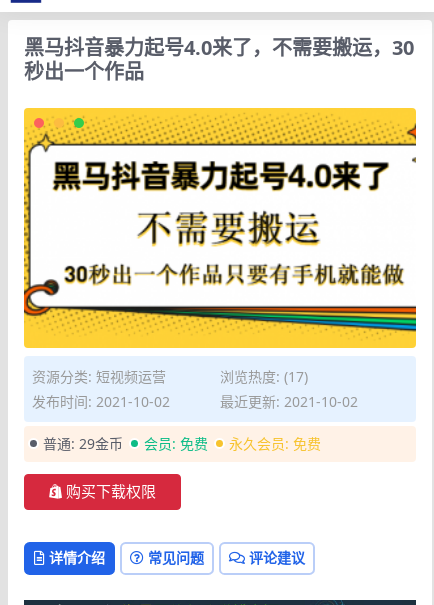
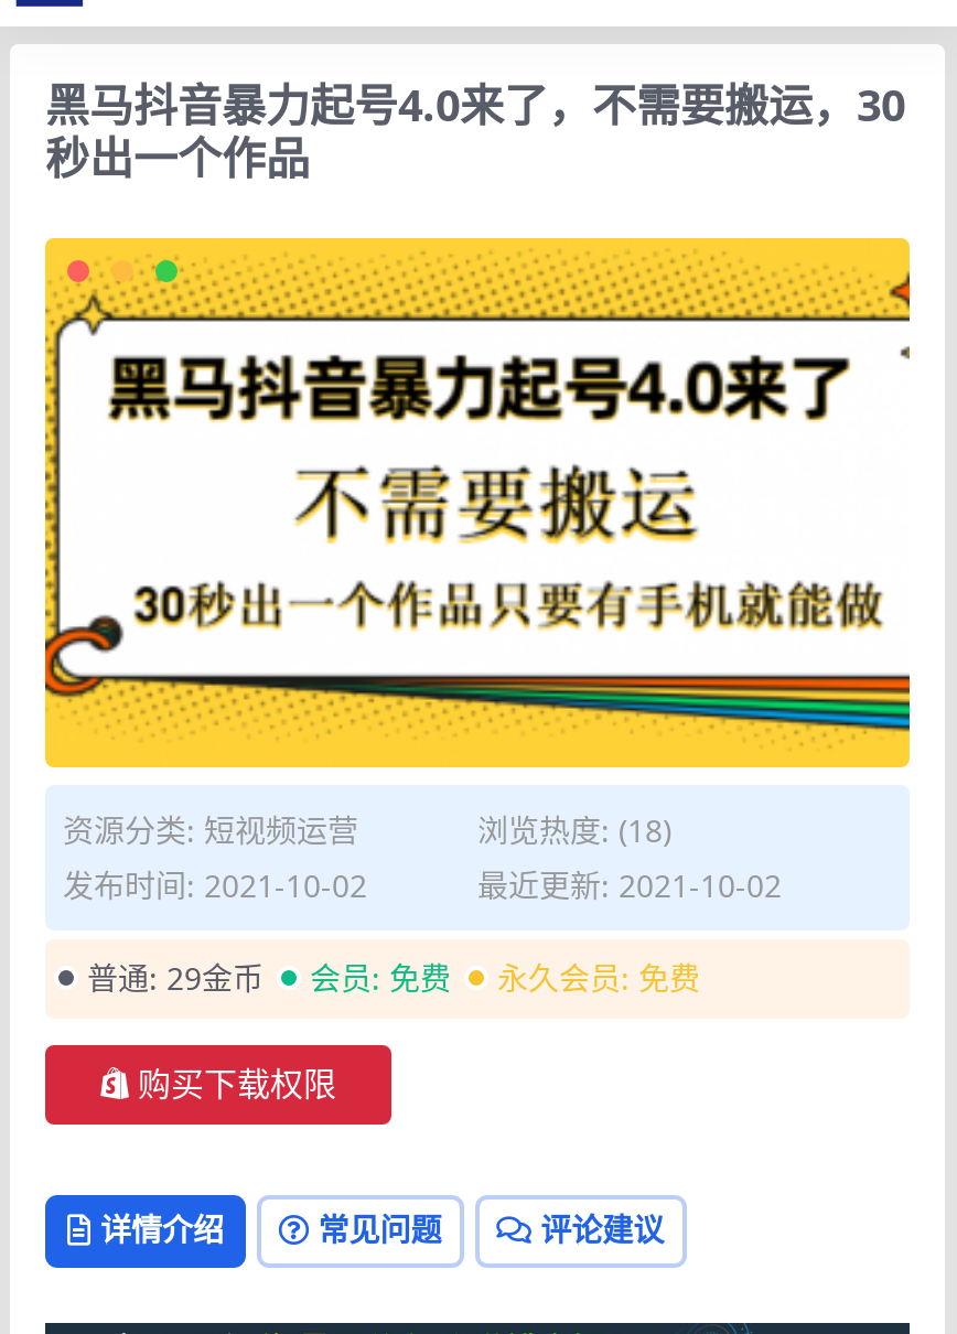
- 浏览热度: (17)
+ 浏览热度: (18)
